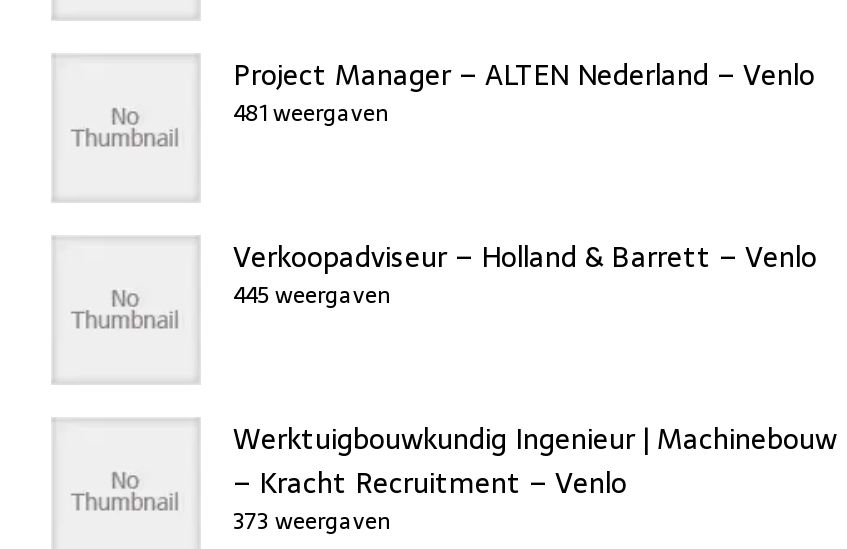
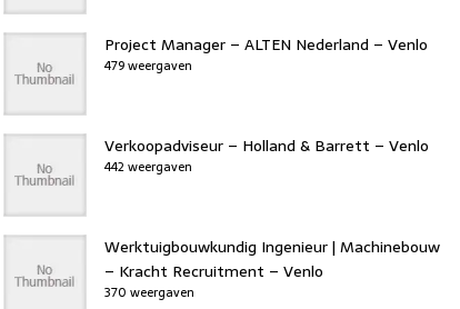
- 481 weergaven
+ 479 weergaven

- 445 weergaven
+ 442 weergaven

- 373 weergaven
+ 370 weergaven
